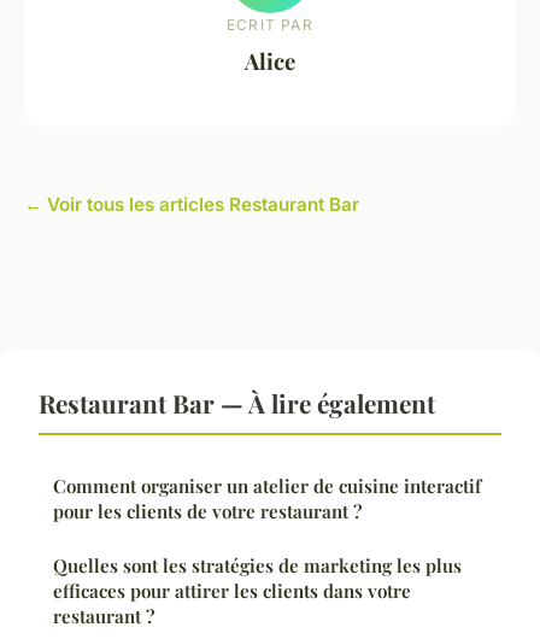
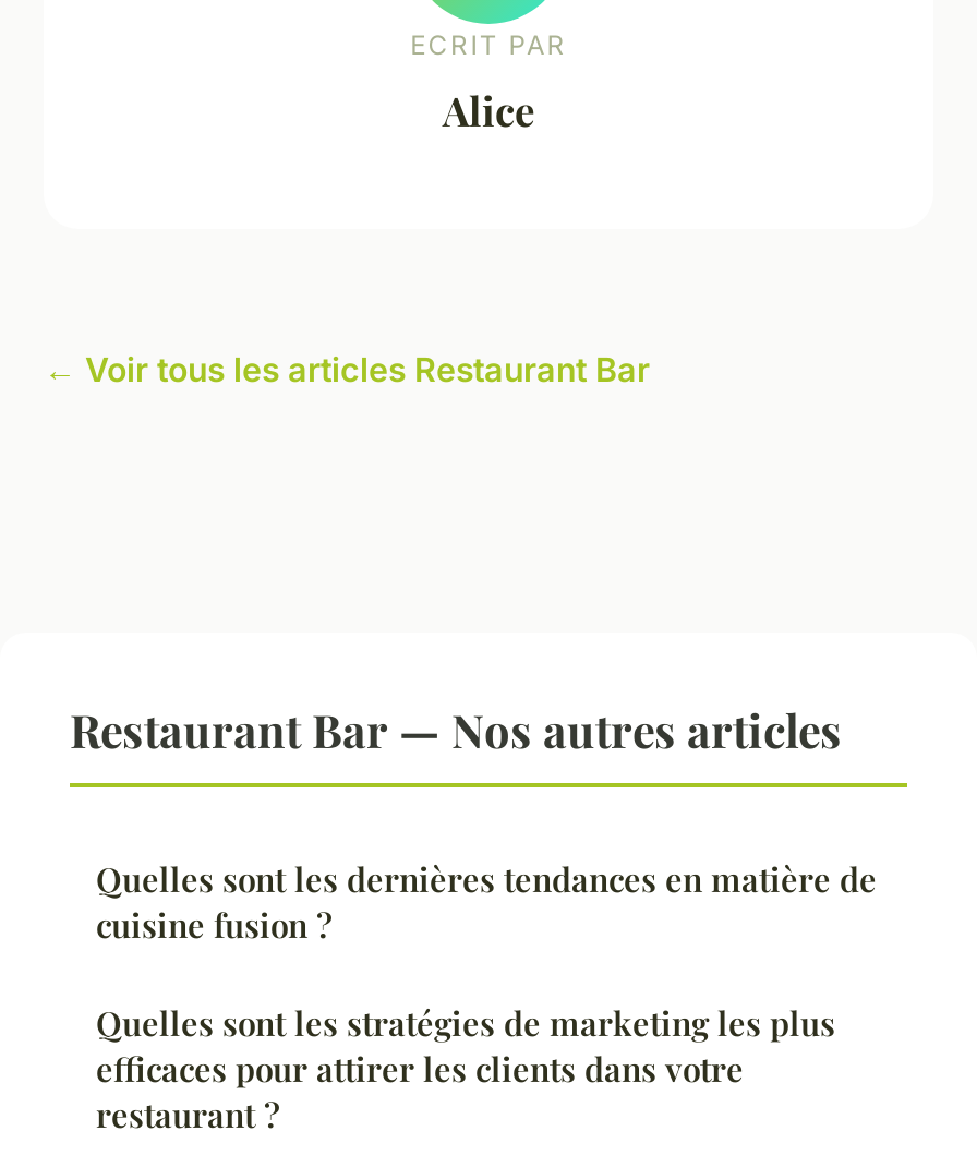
- Restaurant Bar — À lire également
+ Restaurant Bar — Nos autres articles

- Comment organiser un atelier de cuisine interactif
- pour les clients de votre restaurant ?
+ Quelles sont les dernières tendances en matière de
+ cuisine fusion ?
